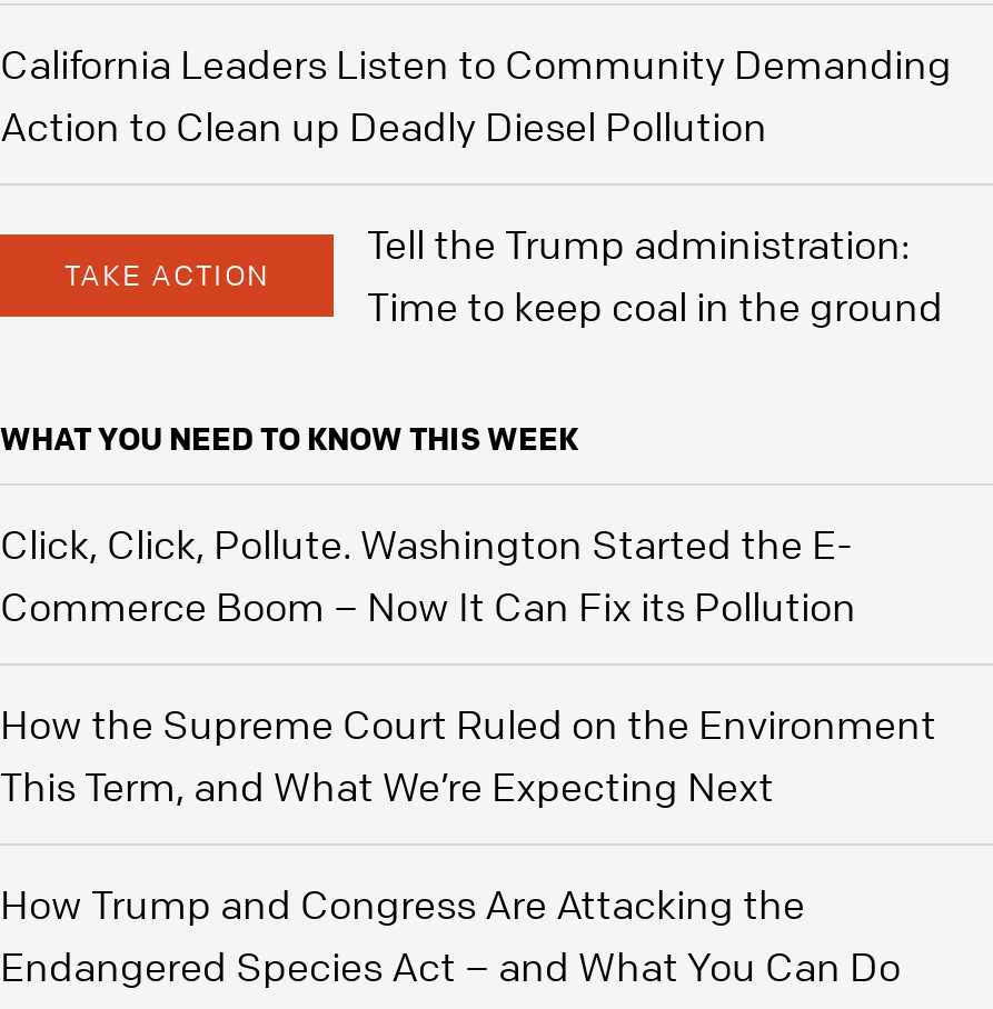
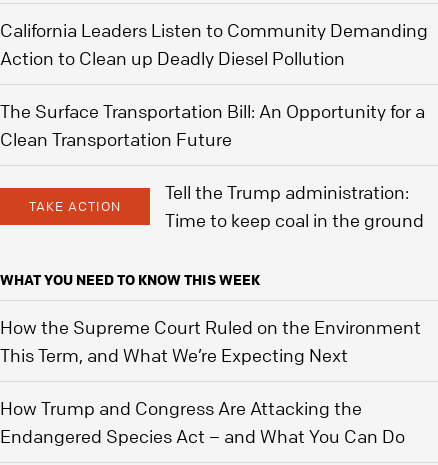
+ The Surface Transportation Bill: An Opportunity for a
+ Clean Transportation Future

moved down: TAKE ACTION | Tell the Trump administration: | Time to keep coal in the ground | WHAT YOU NEED TO KNOW THIS WEEK

- Click, Click, Pollute. Washington Started the E-
- Commerce Boom – Now It Can Fix its Pollution
